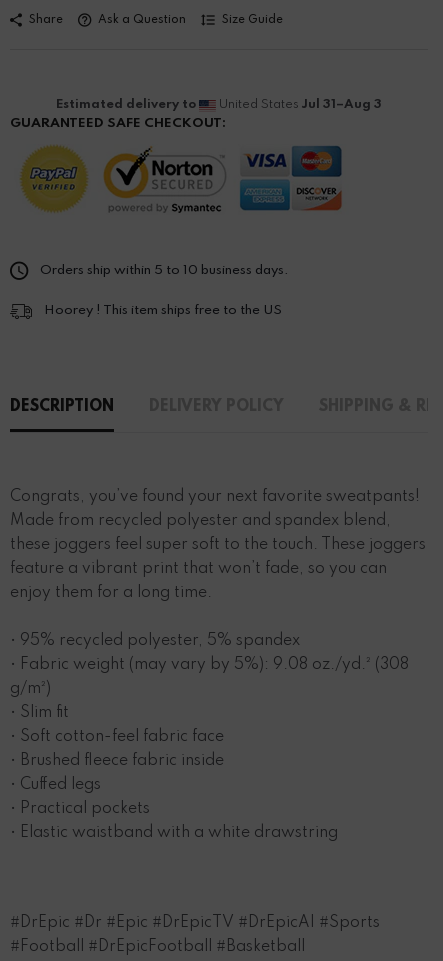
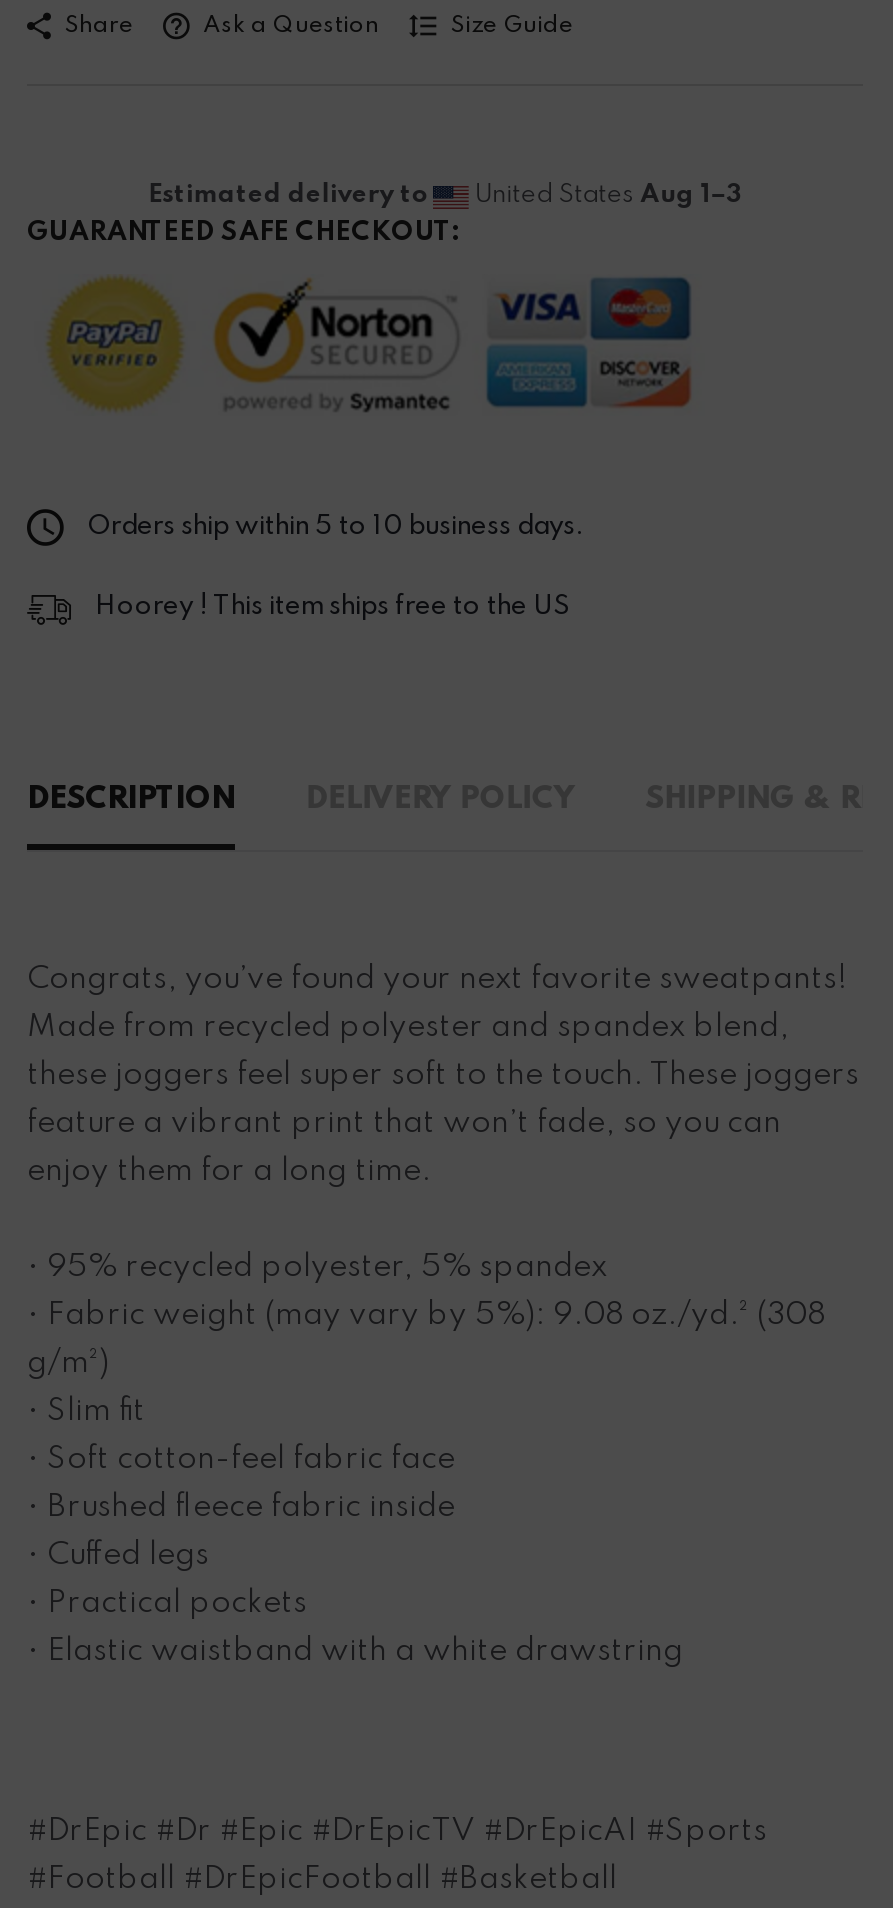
- United States Jul 31–Aug 3
+ United States Aug 1–3
